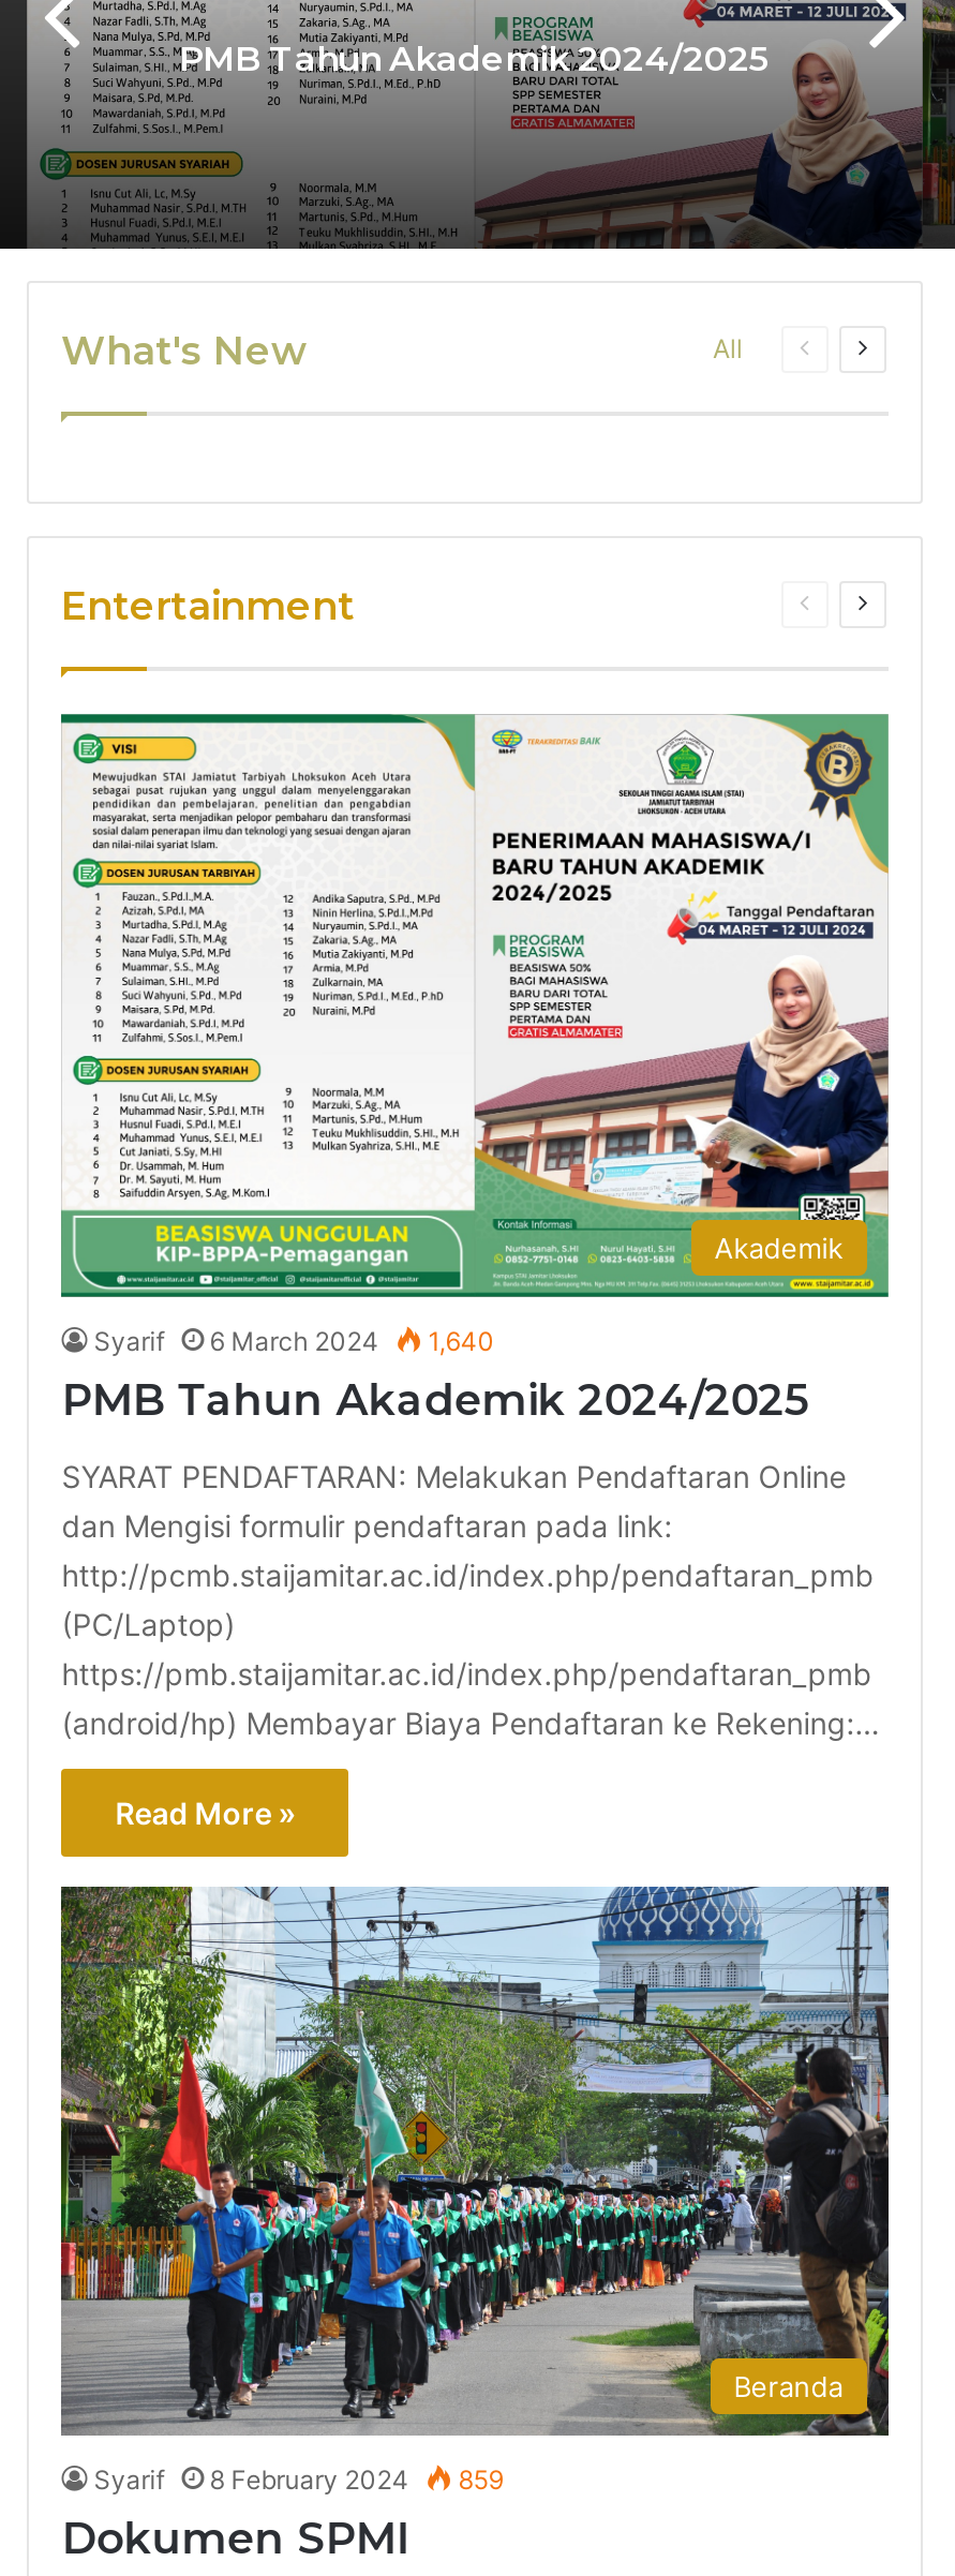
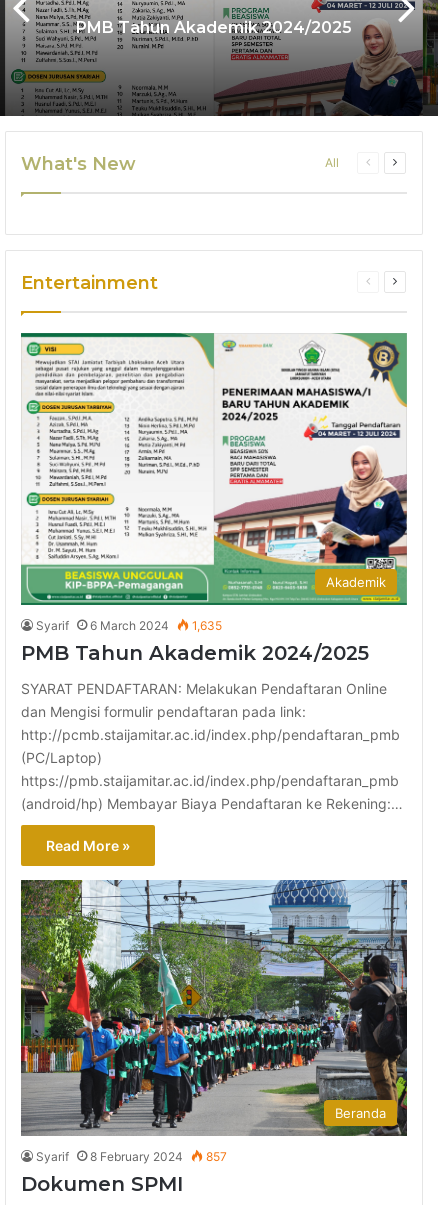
- Syarif 6 March 2024 1,640
+ Syarif 6 March 2024 1,635

- Syarif 8 February 2024 859
+ Syarif 8 February 2024 857
